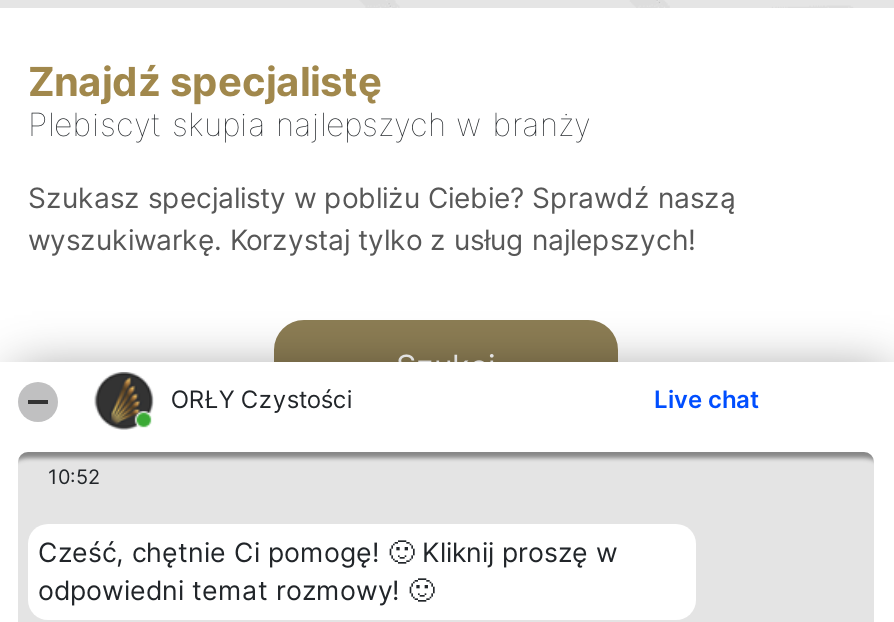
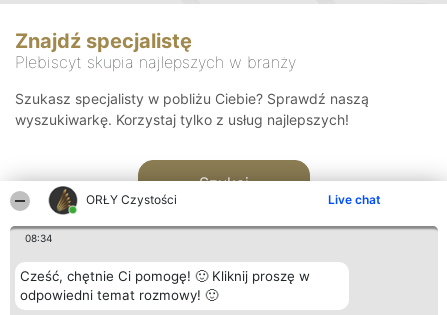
- 10:52
+ 08:34
